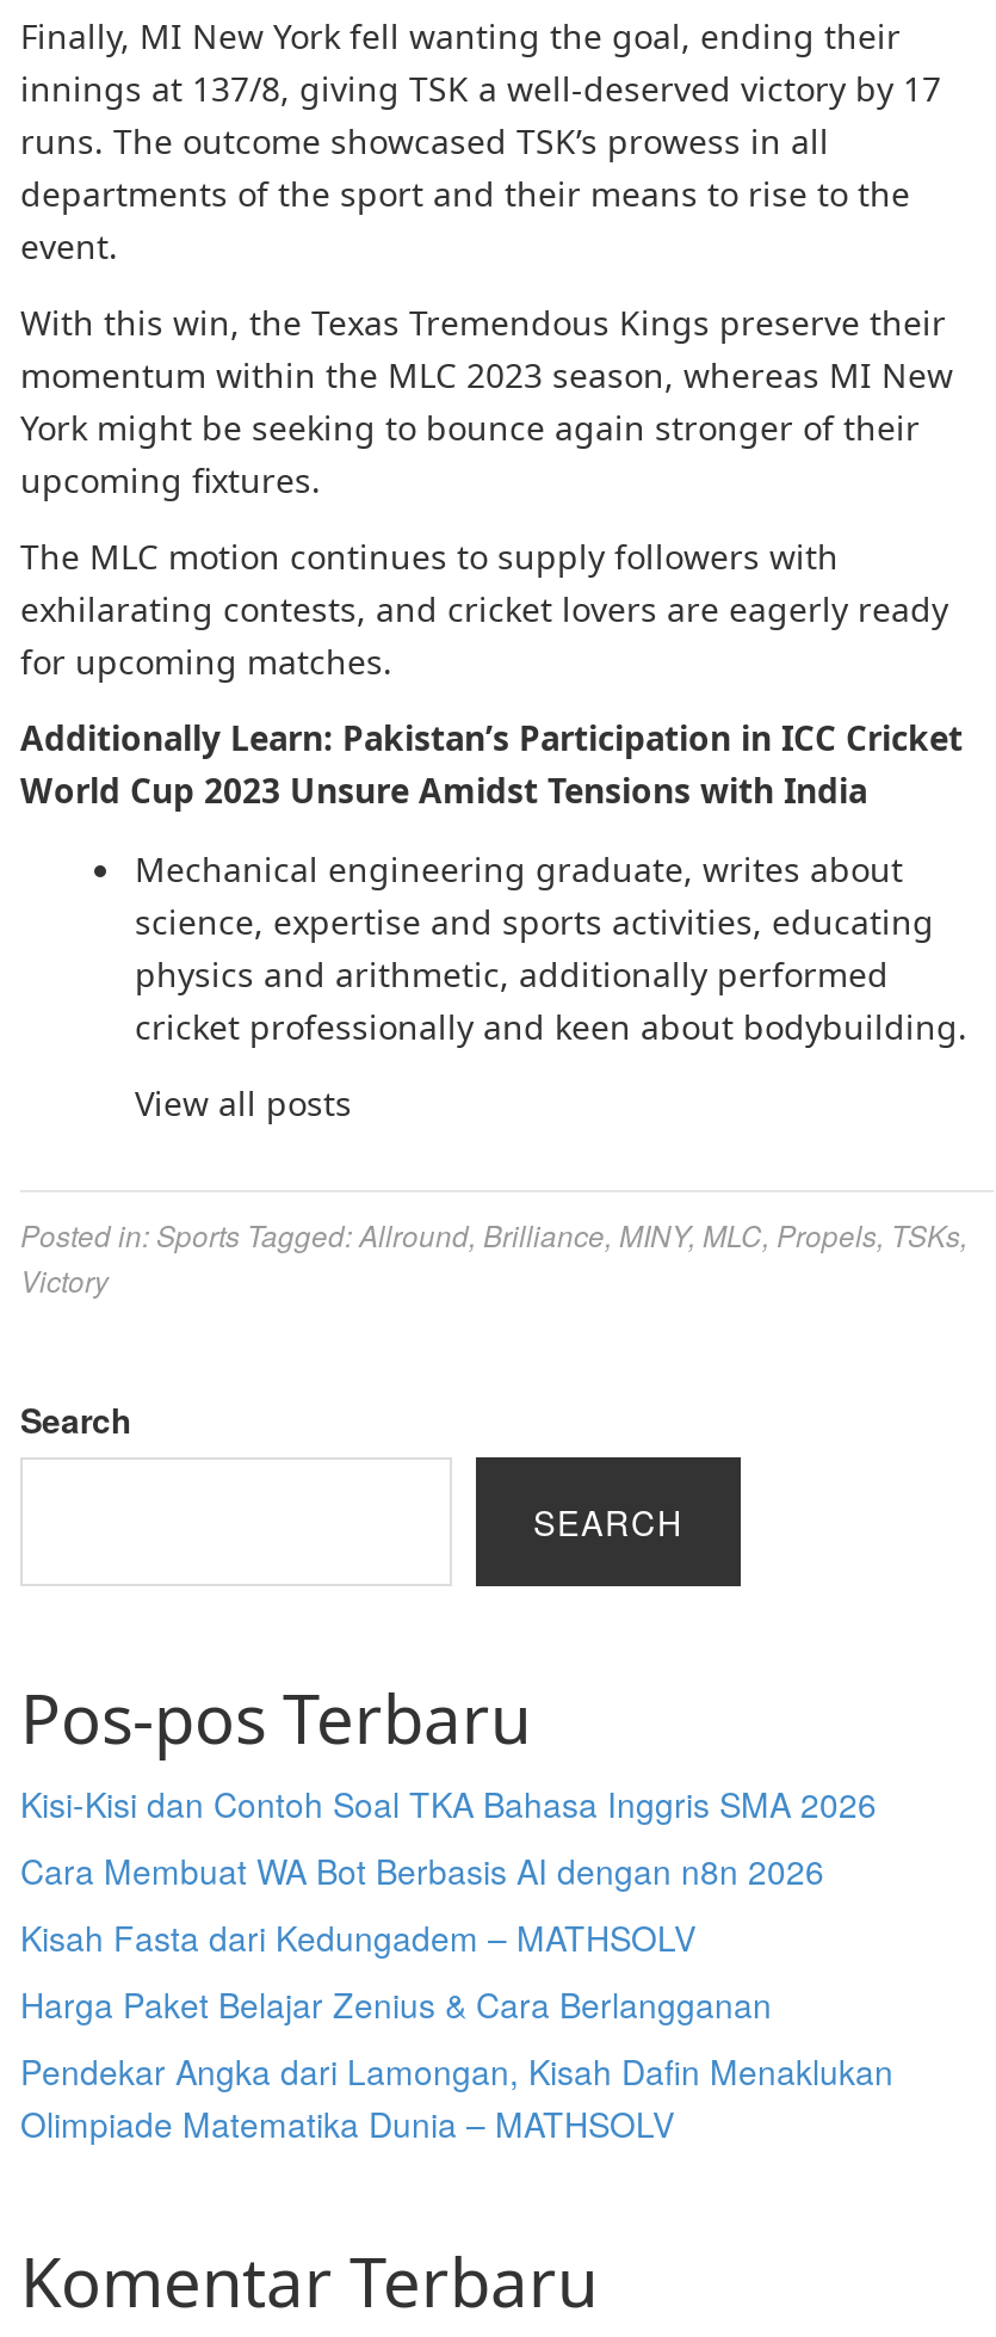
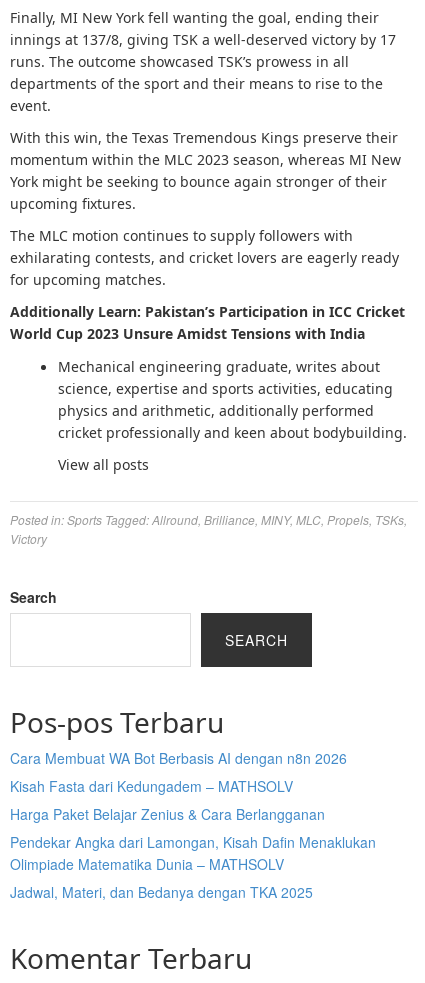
- Kisi-Kisi dan Contoh Soal TKA Bahasa Inggris SMA 2026

moved up: Cara Membuat WA Bot Berbasis AI dengan n8n 2026 | Kisah Fasta dari Kedungadem – MATHSOLV | Harga Paket Belajar Zenius & Cara Berlangganan | Pendekar Angka dari Lamongan, Kisah Dafin Menaklukan | Olimpiade Matematika Dunia – MATHSOLV

+ Jadwal, Materi, dan Bedanya dengan TKA 2025
